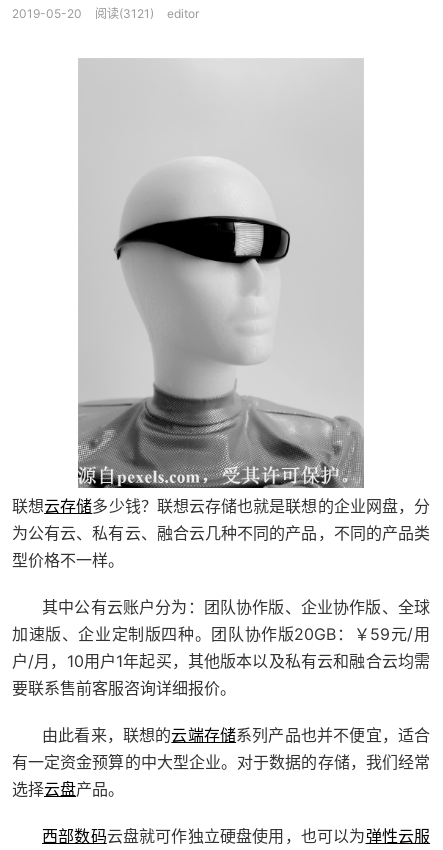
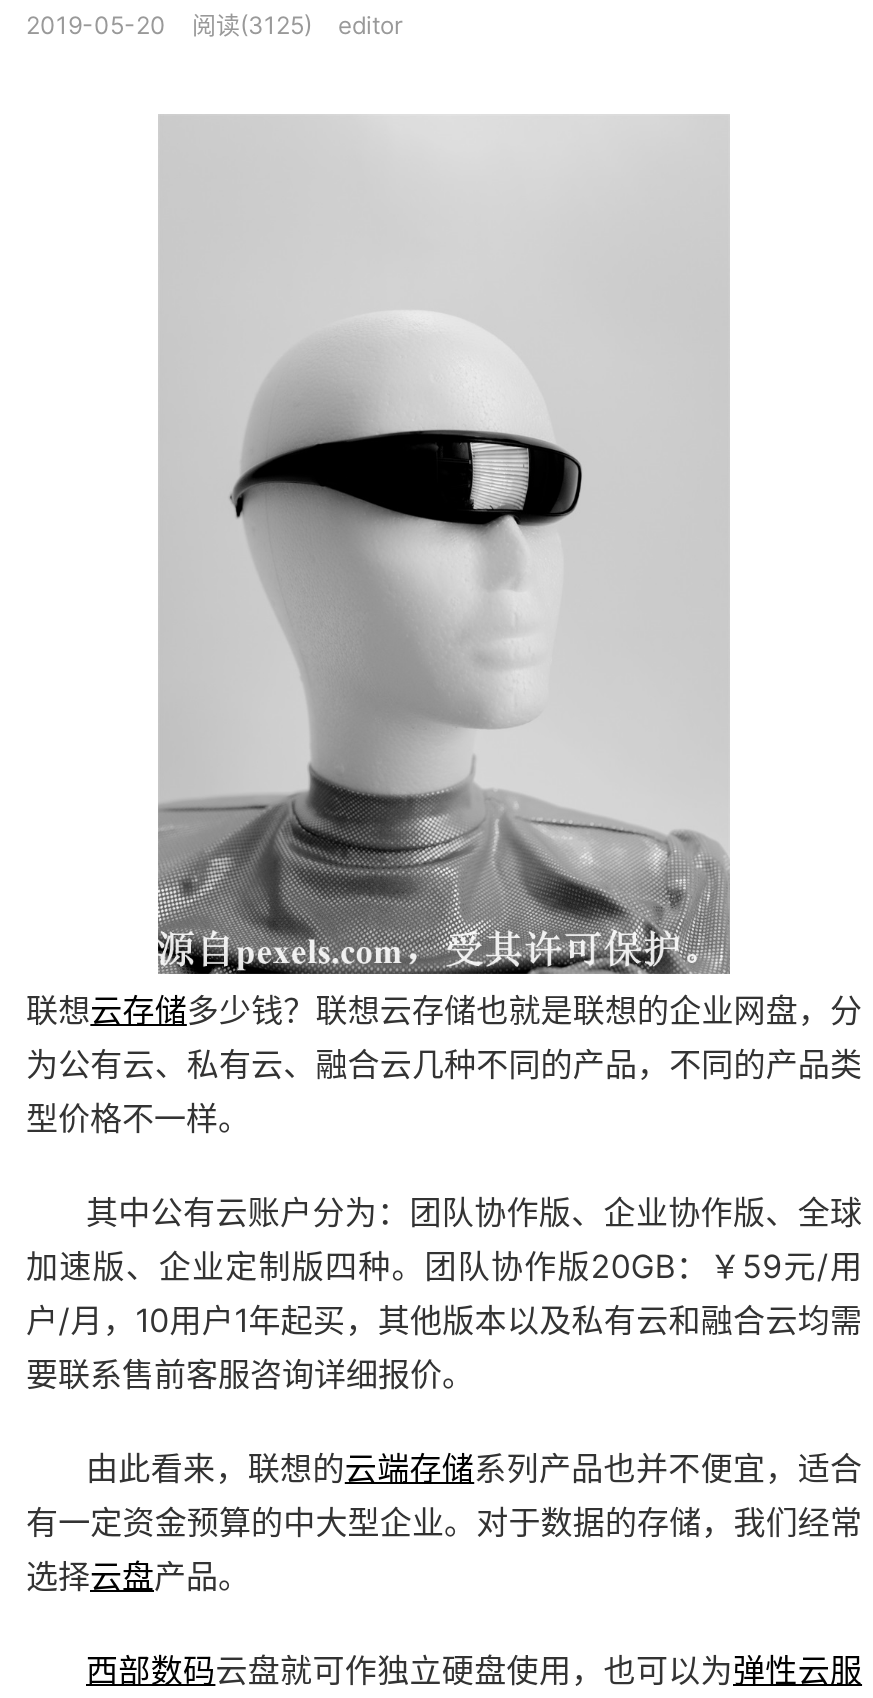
- 2019-05-20 阅读(3121) editor
+ 2019-05-20 阅读(3125) editor
